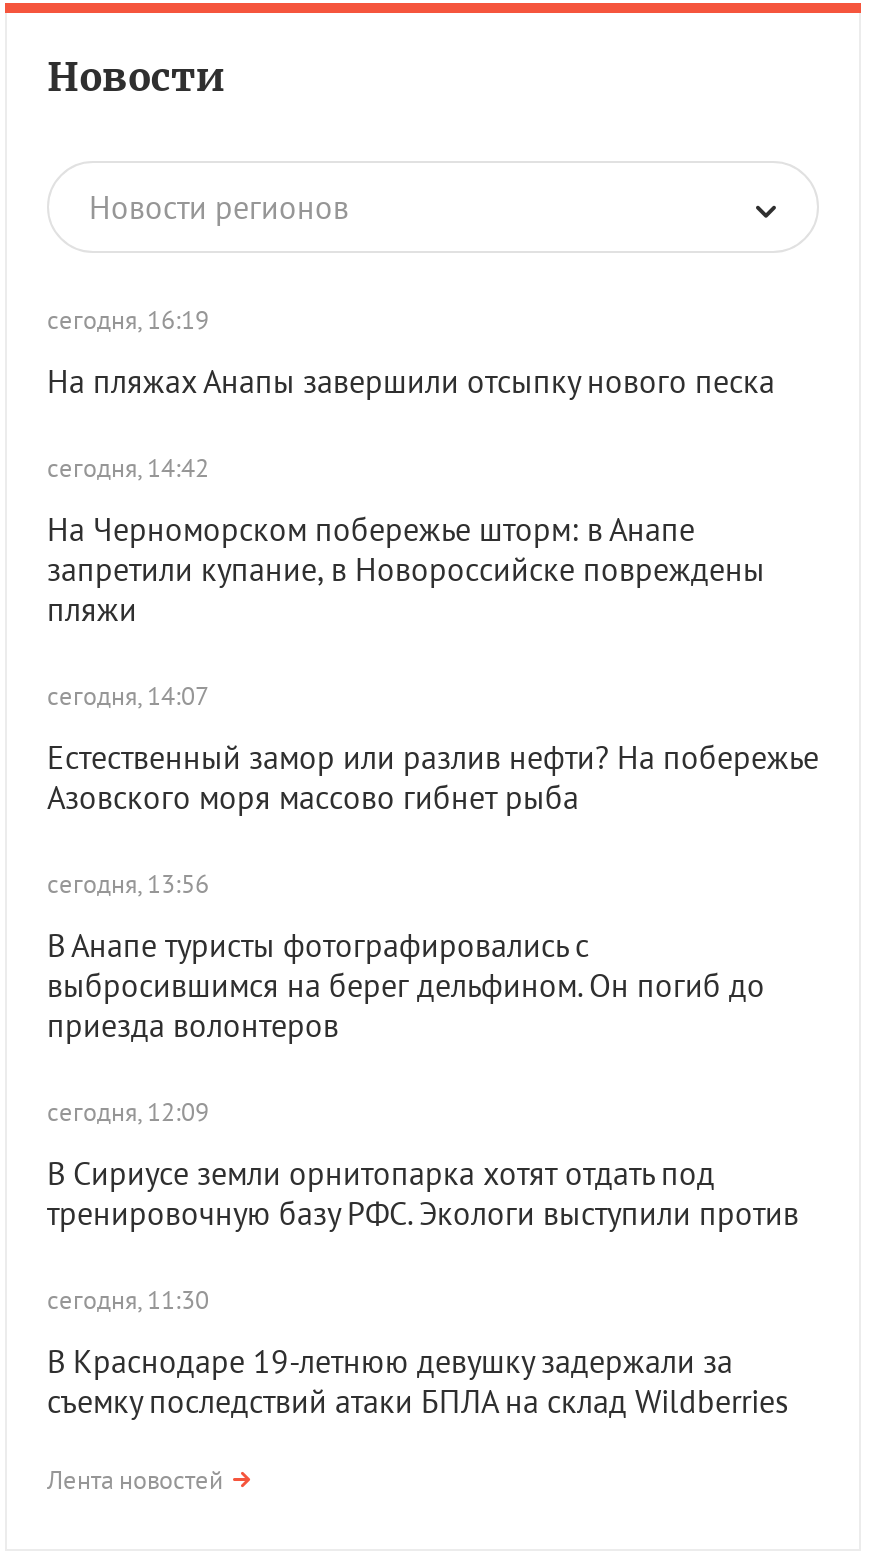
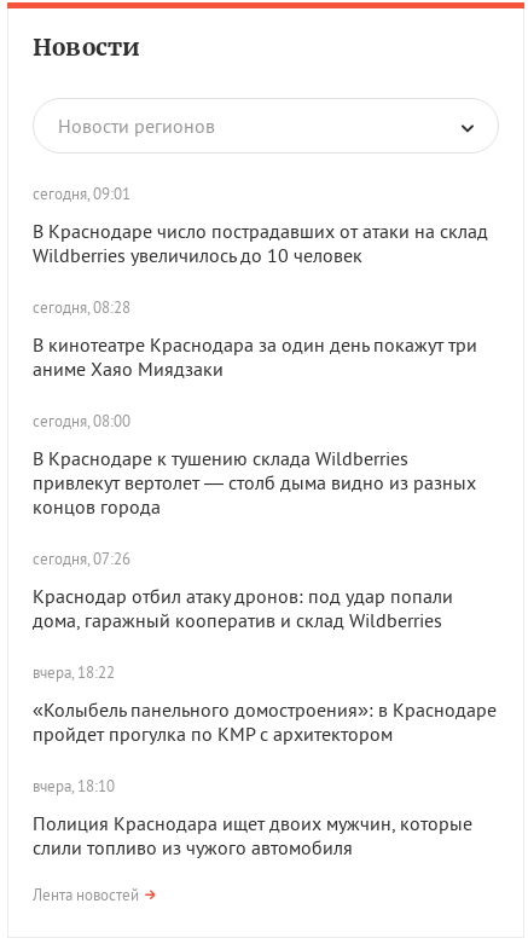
- сегодня, 16:19
+ сегодня, 09:01

- На пляжах Анапы завершили отсыпку нового песка
+ В Краснодаре число пострадавших от атаки на склад
+ Wildberries увеличилось до 10 человек

- сегодня, 14:42
+ сегодня, 08:28

- На Черноморском побережье шторм: в Анапе
- запретили купание, в Новороссийске повреждены
- пляжи
+ В кинотеатре Краснодара за один день покажут три
+ аниме Хаяо Миядзаки

- сегодня, 14:07
+ сегодня, 08:00

- Естественный замор или разлив нефти? На побережье
- Азовского моря массово гибнет рыба
+ В Краснодаре к тушению склада Wildberries
+ привлекут вертолет — столб дыма видно из разных
+ концов города

- сегодня, 13:56
+ сегодня, 07:26

- В Анапе туристы фотографировались с
- выбросившимся на берег дельфином. Он погиб до
- приезда волонтеров
+ Краснодар отбил атаку дронов: под удар попали
+ дома, гаражный кооператив и склад Wildberries

- сегодня, 12:09
+ вчера, 18:22

- В Сириусе земли орнитопарка хотят отдать под
- тренировочную базу РФС. Экологи выступили против
+ «Колыбель панельного домостроения»: в Краснодаре
+ пройдет прогулка по КМР с архитектором

- сегодня, 11:30
+ вчера, 18:10

- В Краснодаре 19-летнюю девушку задержали за
- съемку последствий атаки БПЛА на склад Wildberries
+ Полиция Краснодара ищет двоих мужчин, которые
+ слили топливо из чужого автомобиля
